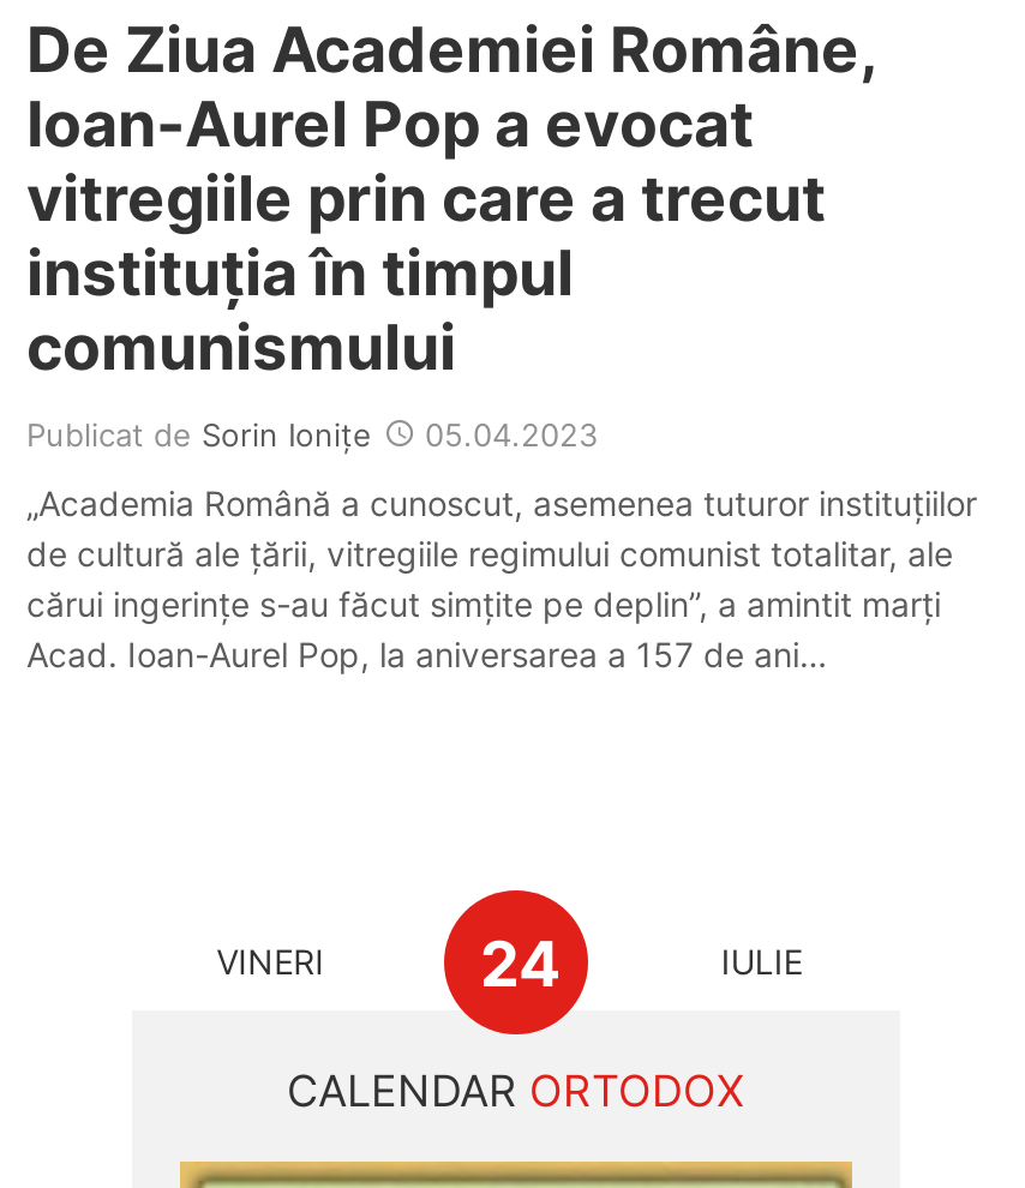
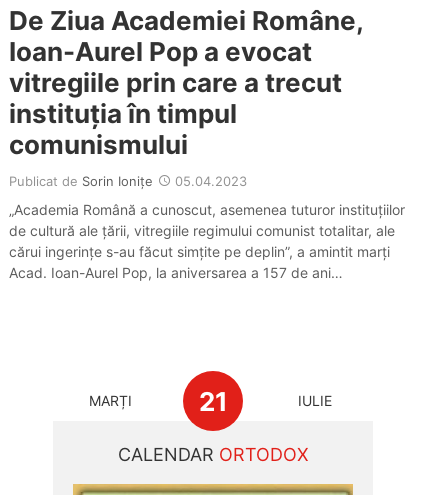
- VINERI
- 24
+ MARȚI
+ 21
